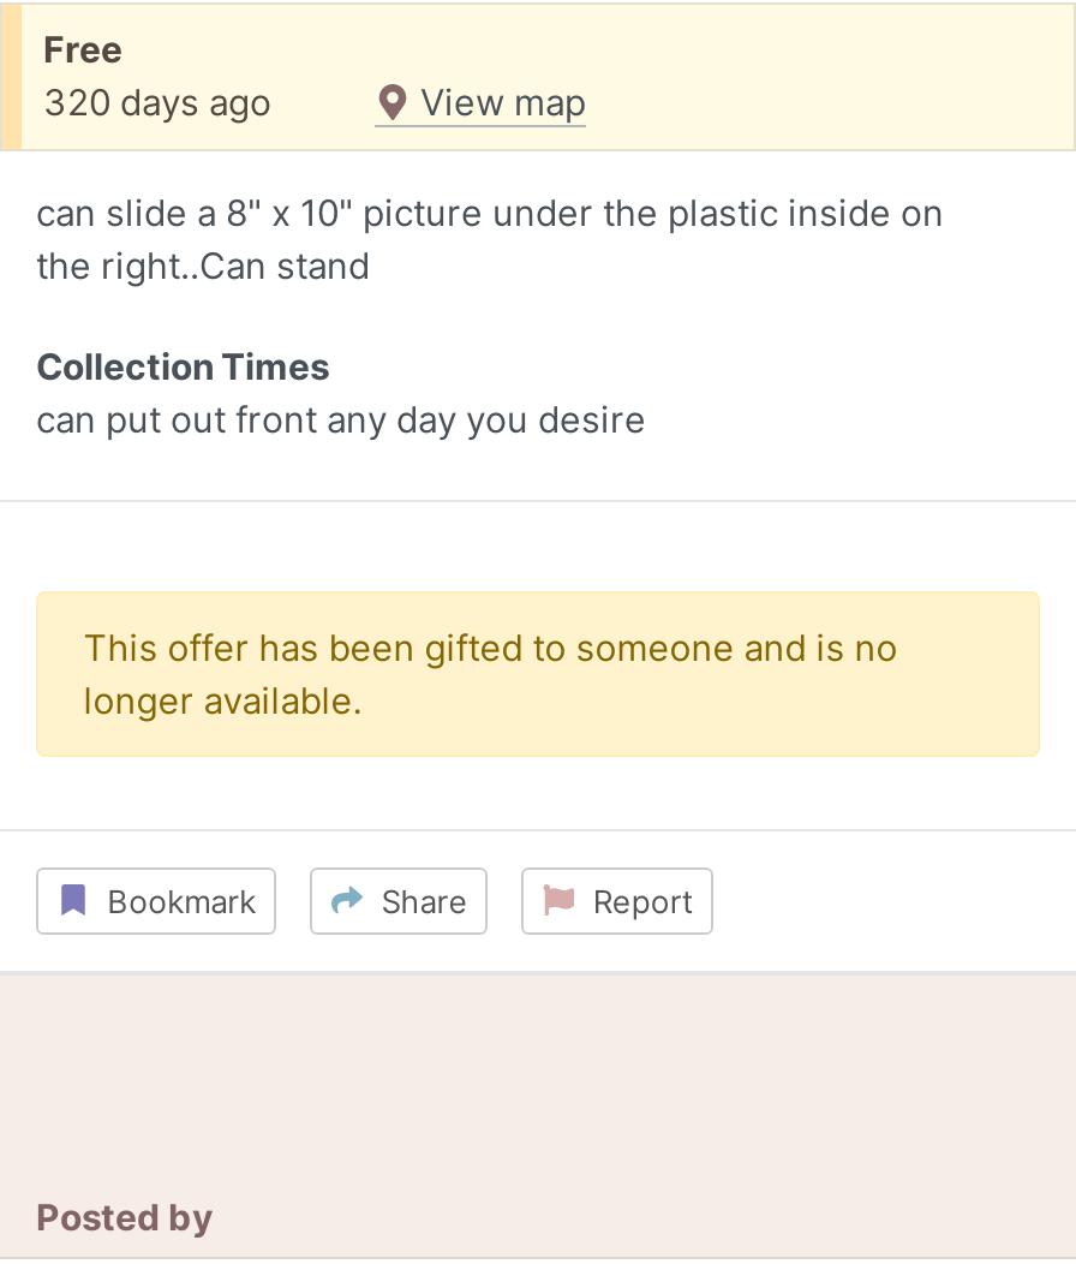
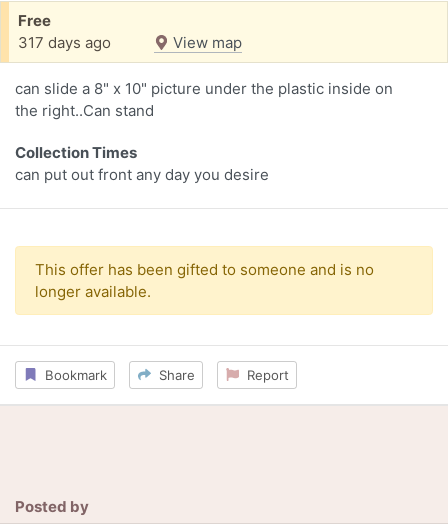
- 320 days ago
+ 317 days ago
